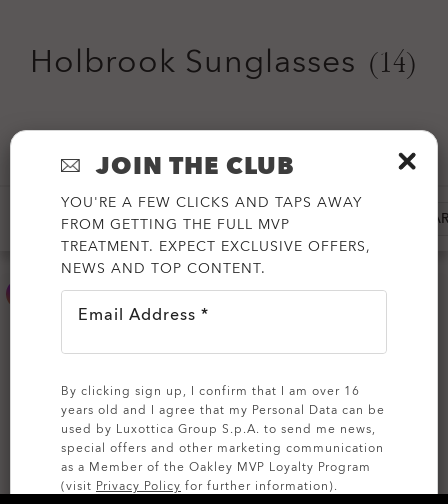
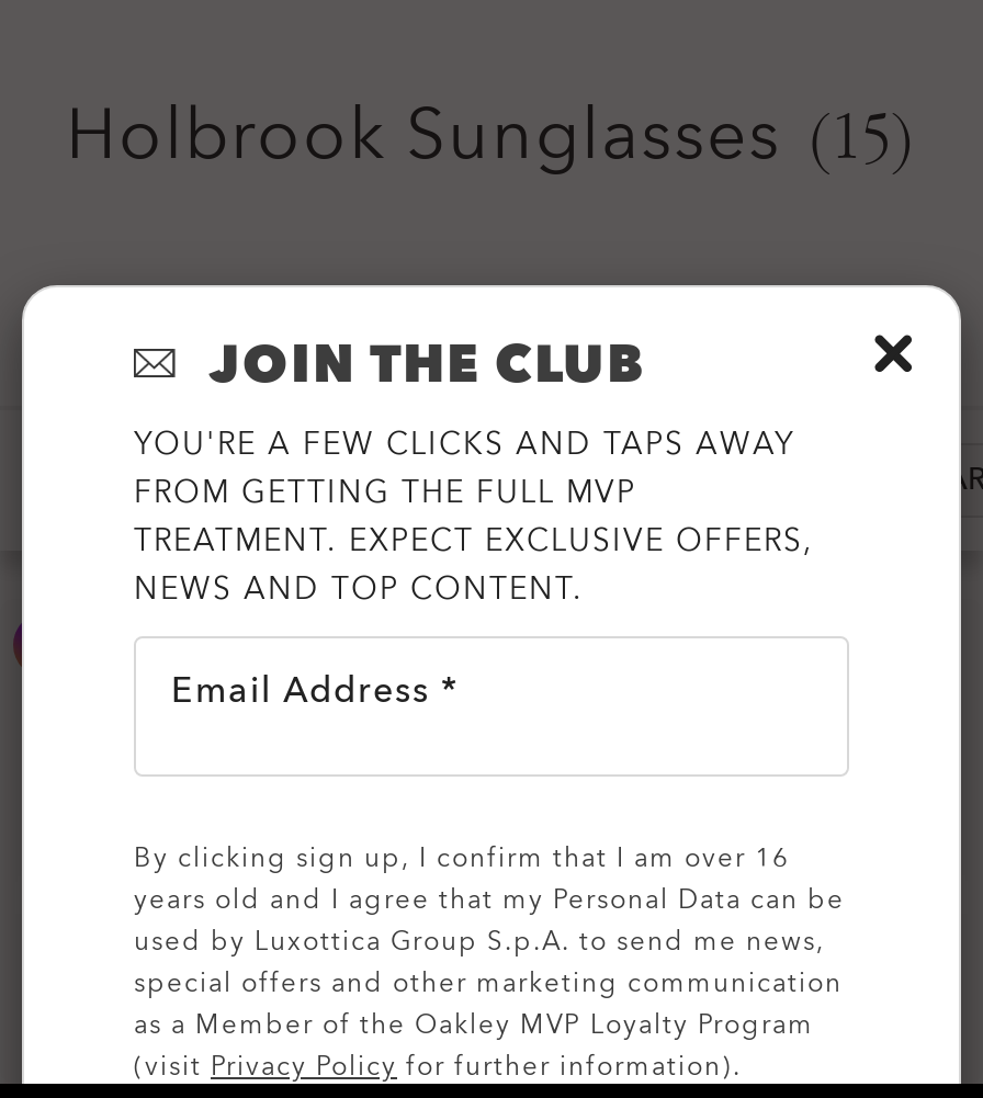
- Holbrook Sunglasses (14)
+ Holbrook Sunglasses (15)
